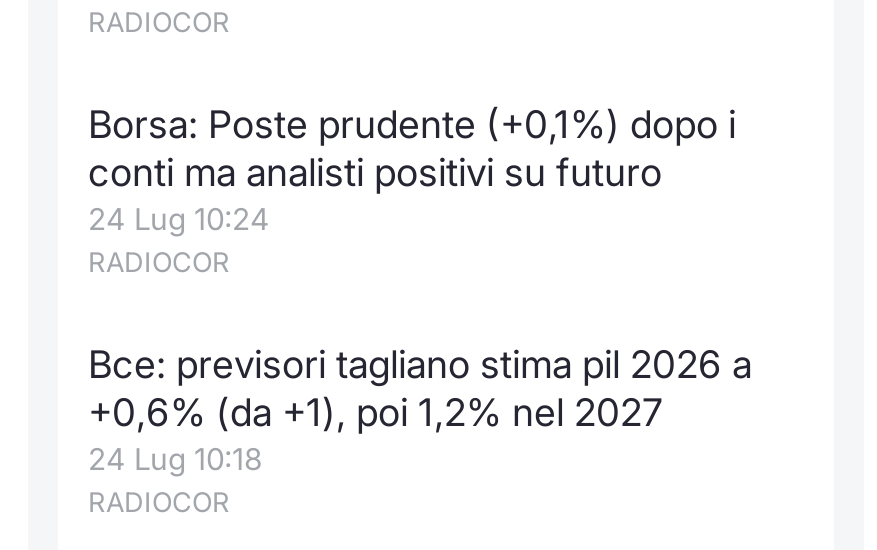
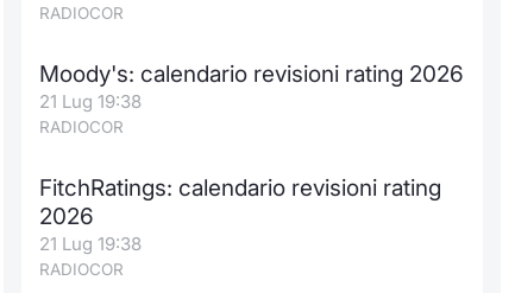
- Borsa: Poste prudente (+0,1%) dopo i
- conti ma analisti positivi su futuro
- 24 Lug 10:24
+ Moody's: calendario revisioni rating 2026
+ 21 Lug 19:38

- Bce: previsori tagliano stima pil 2026 a
- +0,6% (da +1), poi 1,2% nel 2027
- 24 Lug 10:18
+ FitchRatings: calendario revisioni rating
+ 2026
+ 21 Lug 19:38
